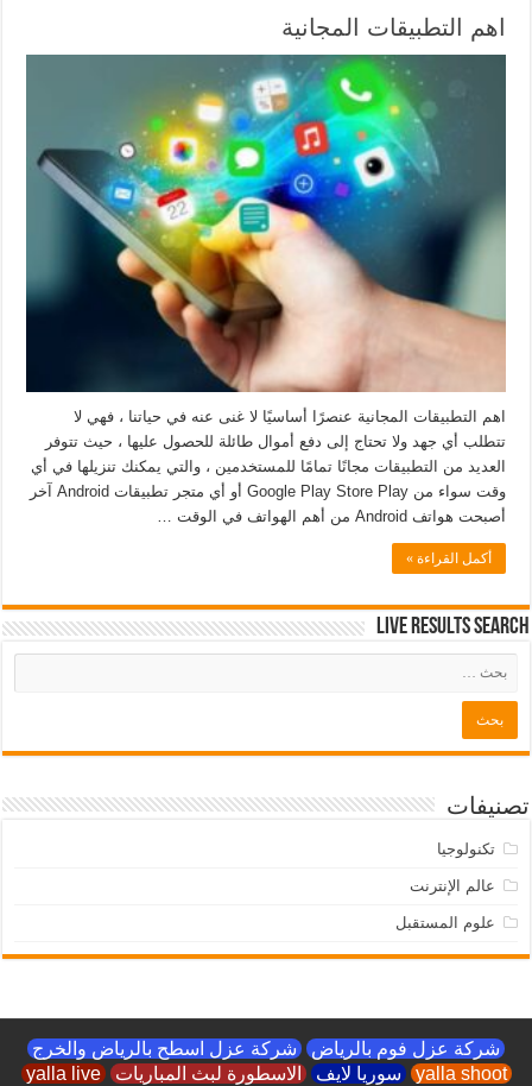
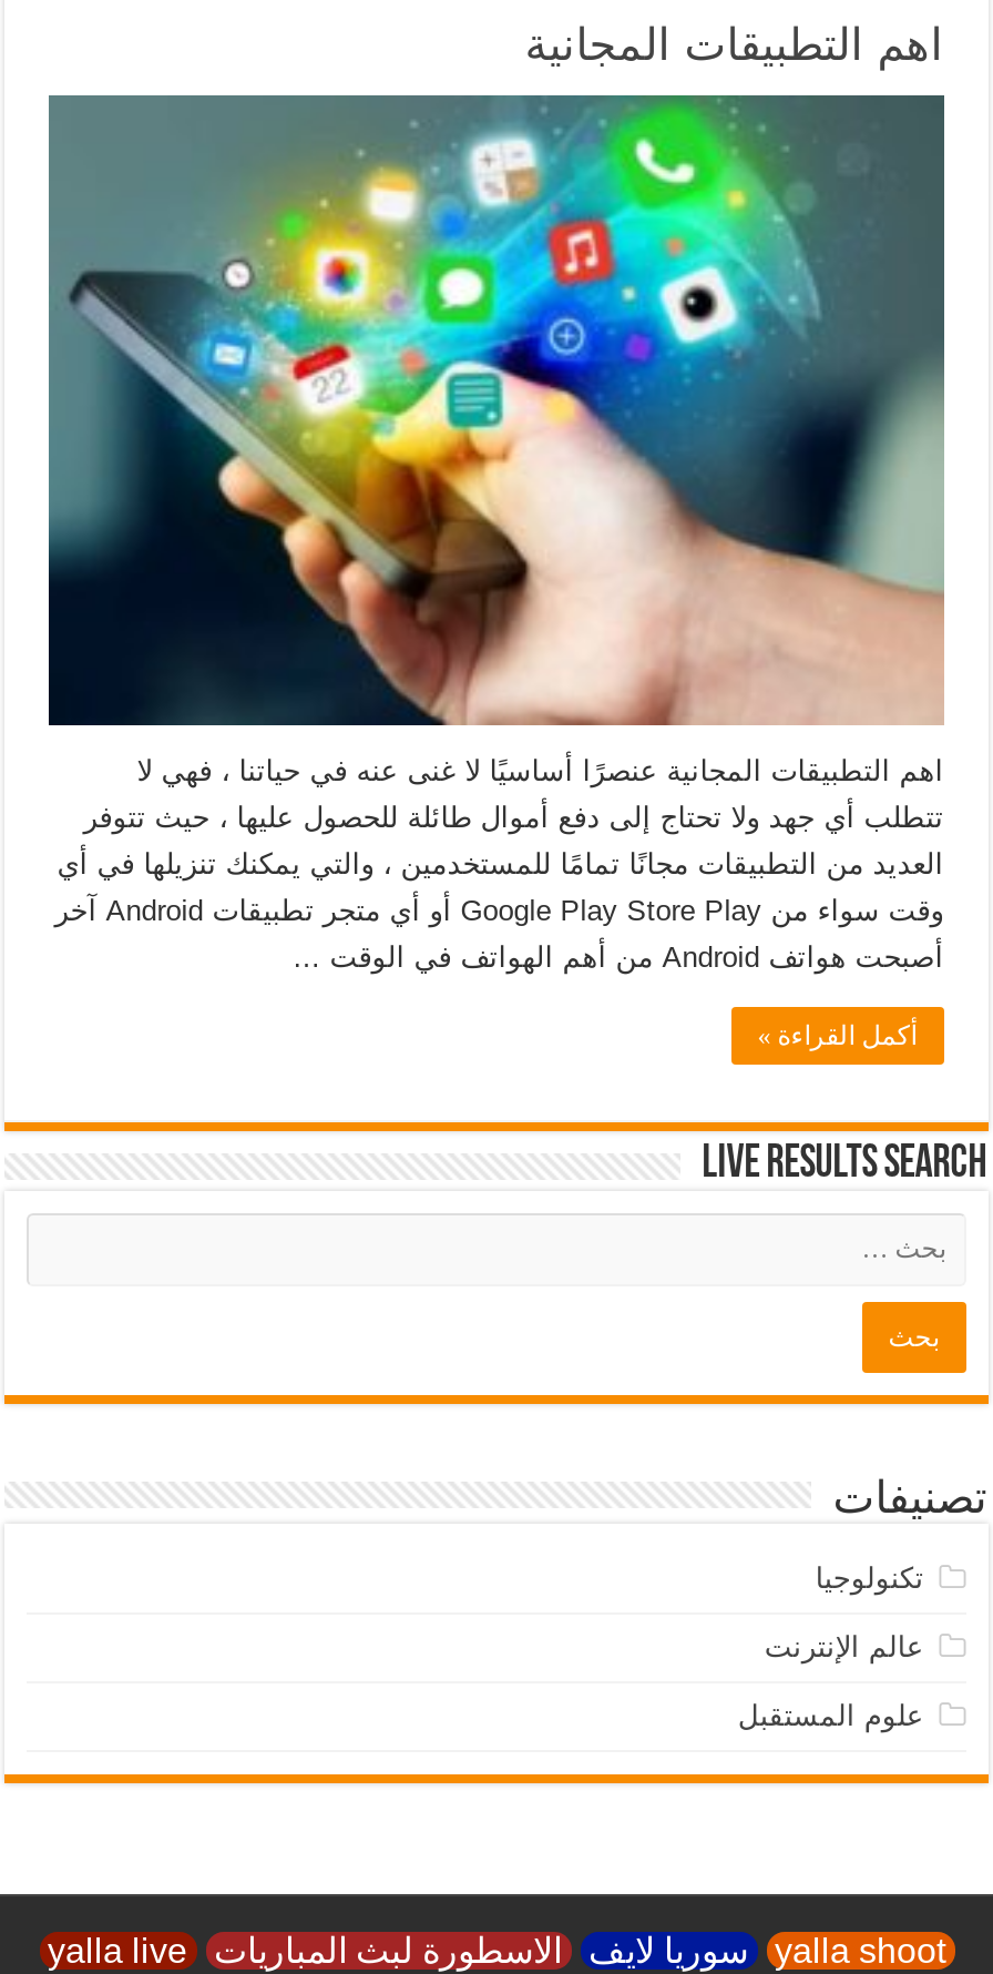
- شركة عزل فوم بالرياض شركة عزل اسطح بالرياض والخرج
